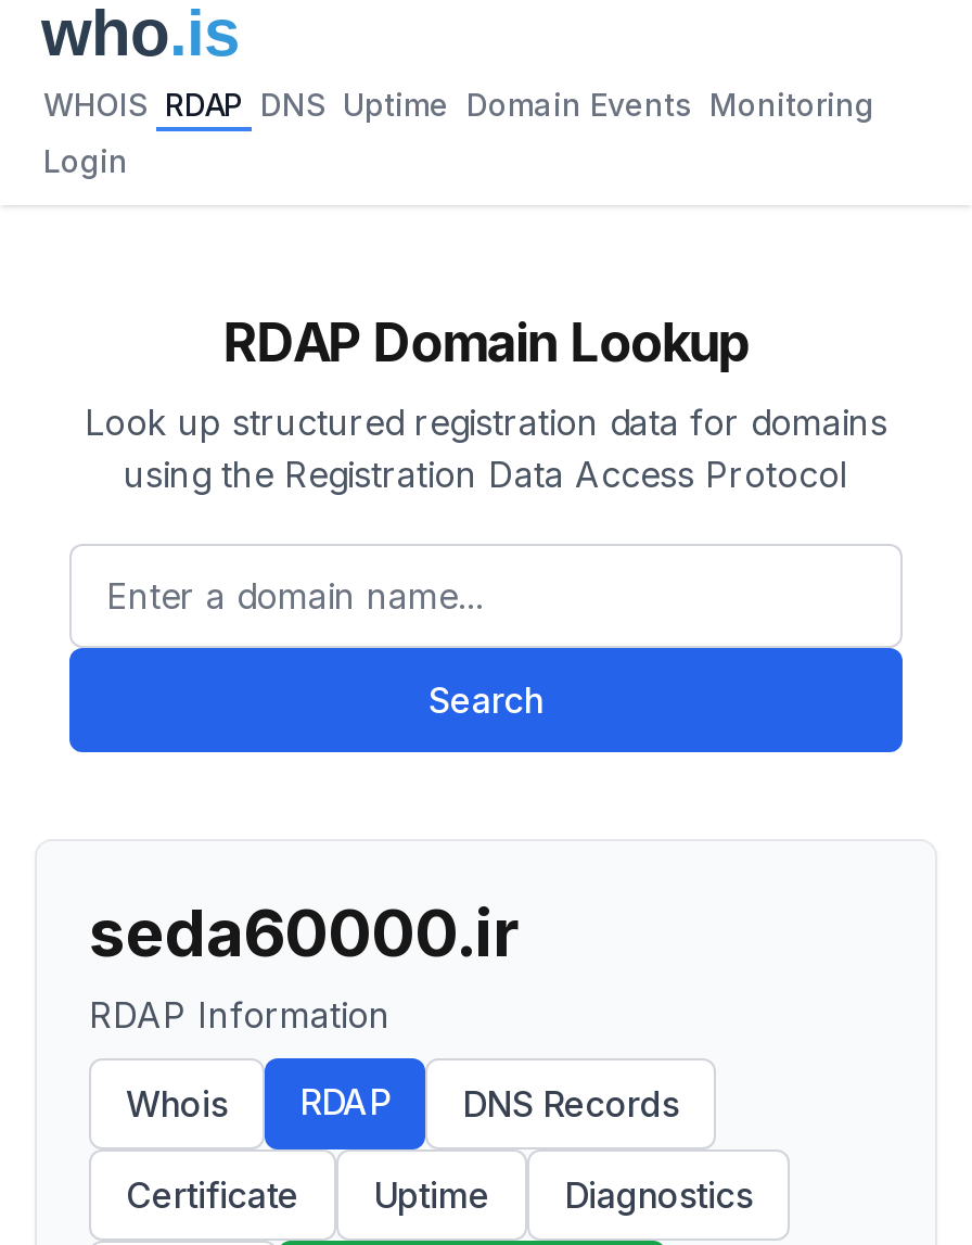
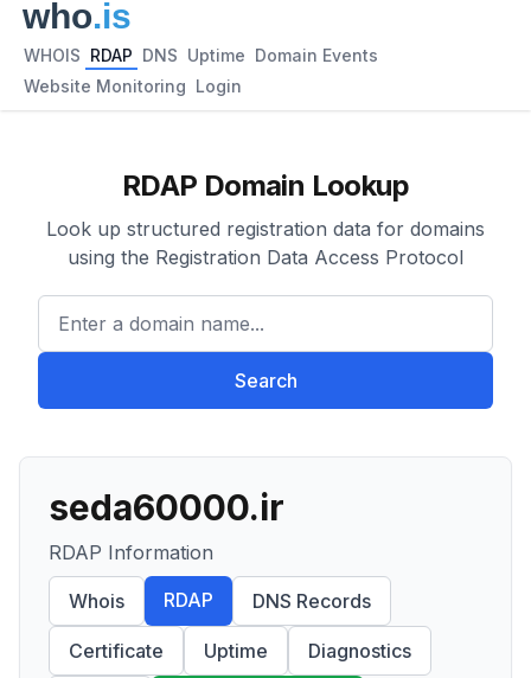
- WHOIS RDAP DNS Uptime Domain Events Monitoring
+ WHOIS RDAP DNS Uptime Domain Events

- Login
+ Website Monitoring Login
